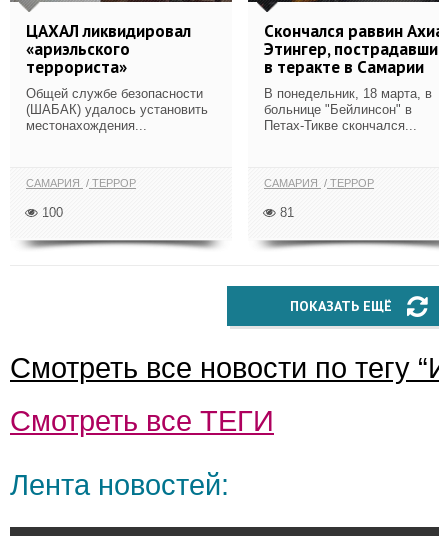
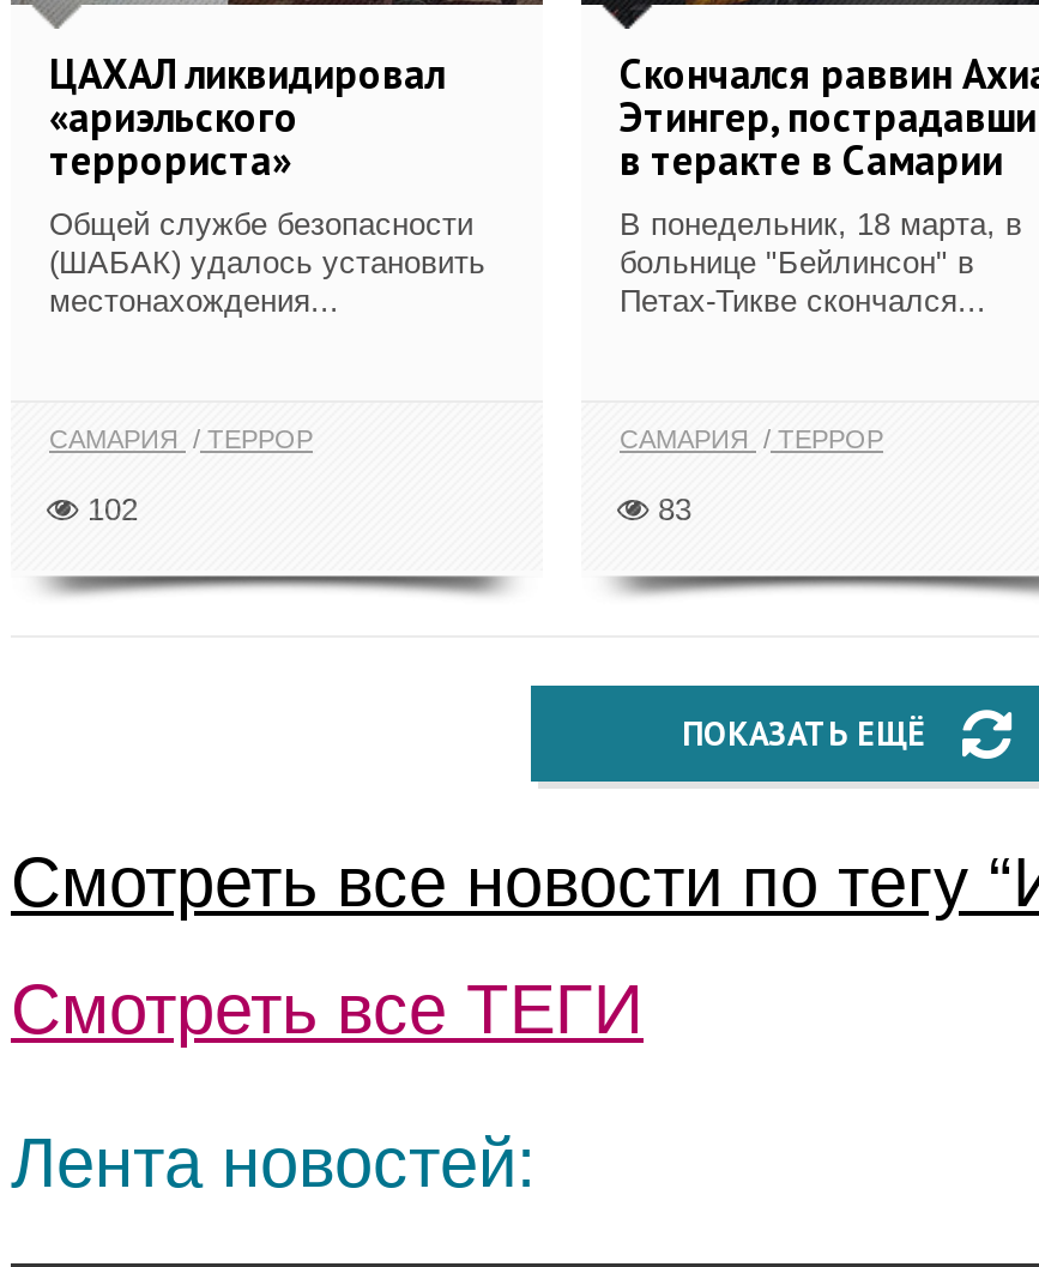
- 100
+ 102

- 81
+ 83
